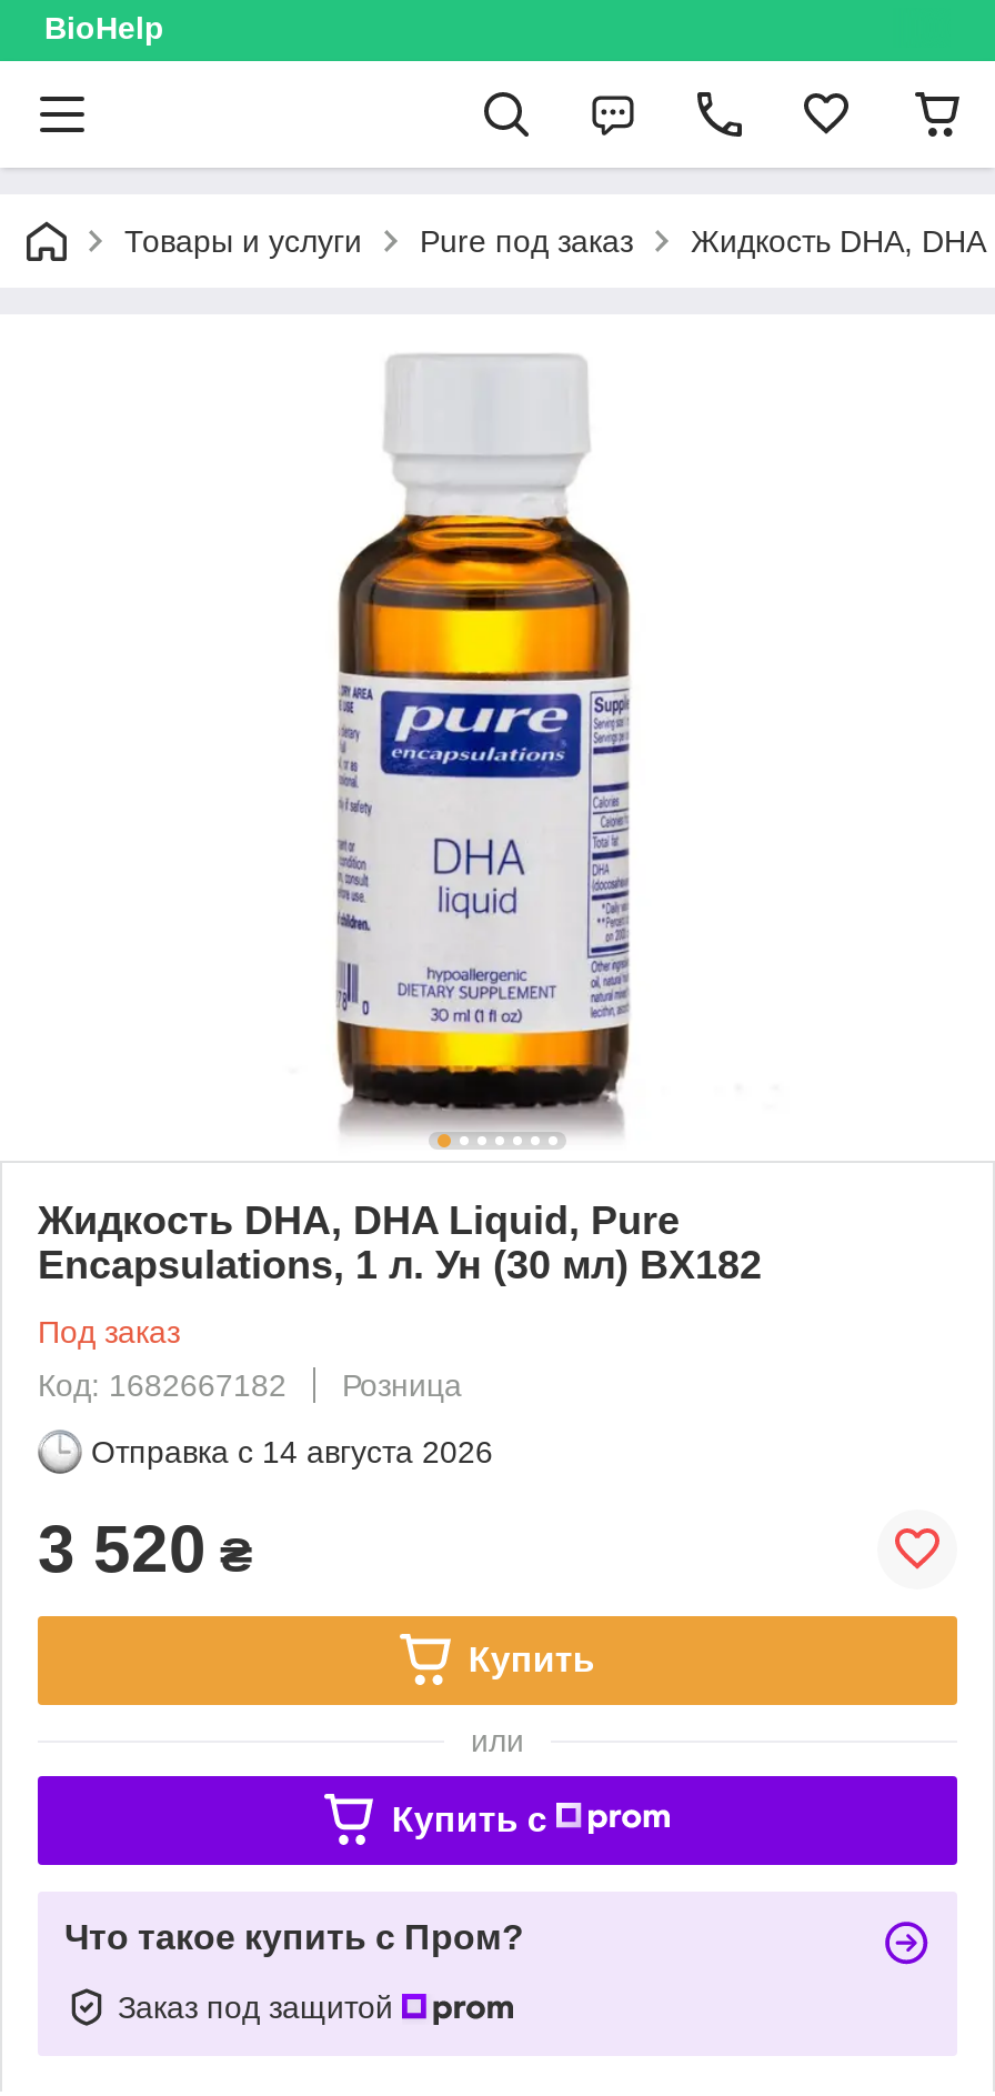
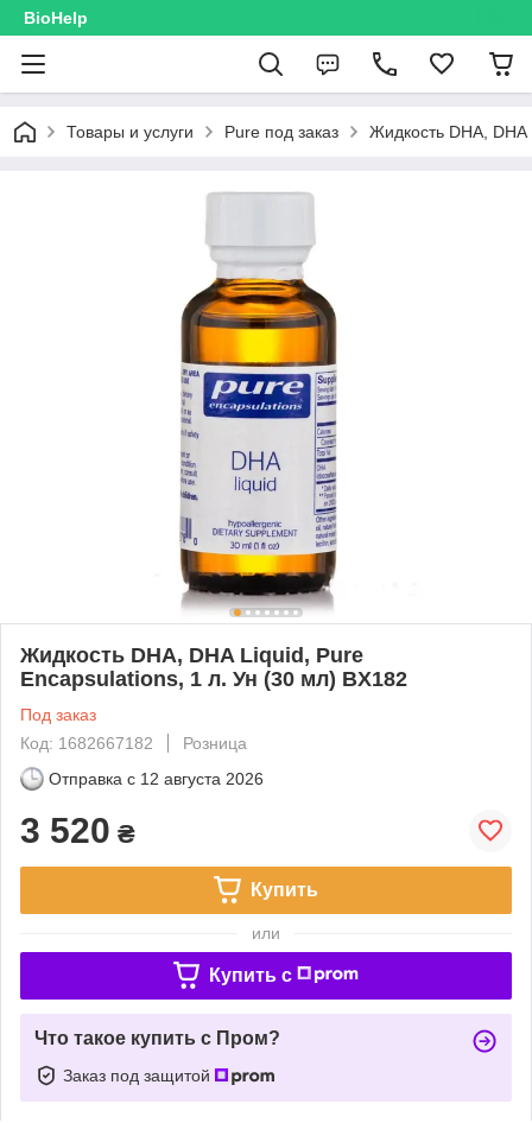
- Отправка с 14 августа 2026
+ Отправка с 12 августа 2026
